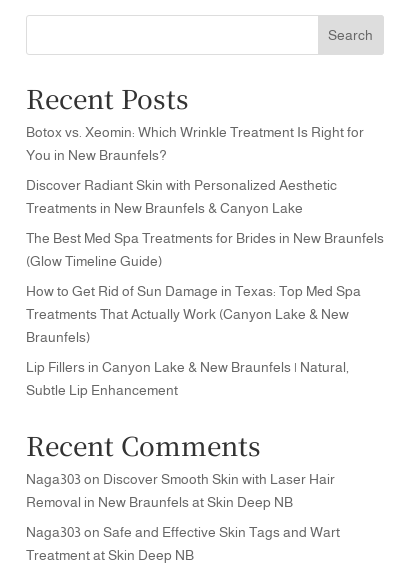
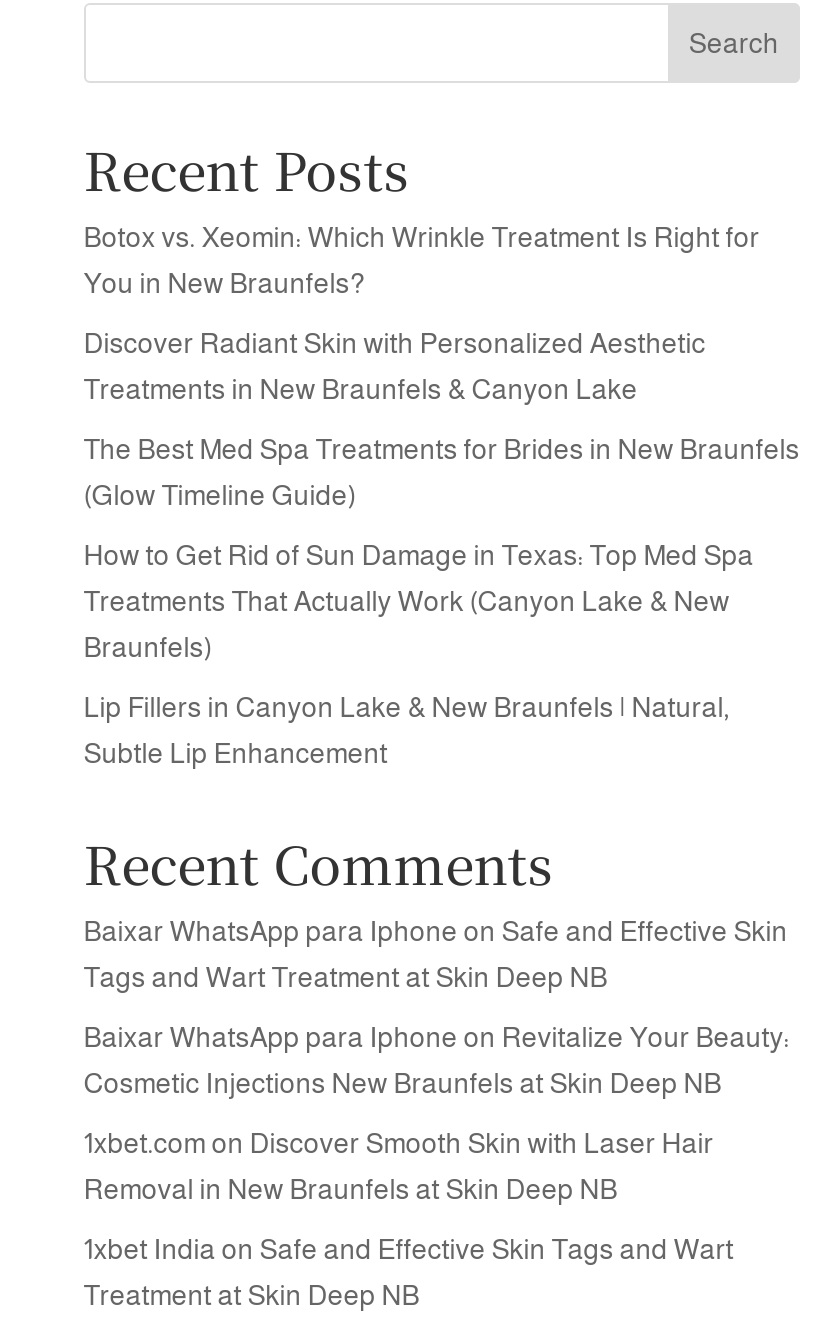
- Naga303 on Discover Smooth Skin with Laser Hair
+ Baixar WhatsApp para Iphone on Safe and Effective Skin
+ Tags and Wart Treatment at Skin Deep NB
+ Baixar WhatsApp para Iphone on Revitalize Your Beauty:
+ Cosmetic Injections New Braunfels at Skin Deep NB
+ 1xbet.com on Discover Smooth Skin with Laser Hair

- Naga303 on Safe and Effective Skin Tags and Wart
+ 1xbet India on Safe and Effective Skin Tags and Wart
